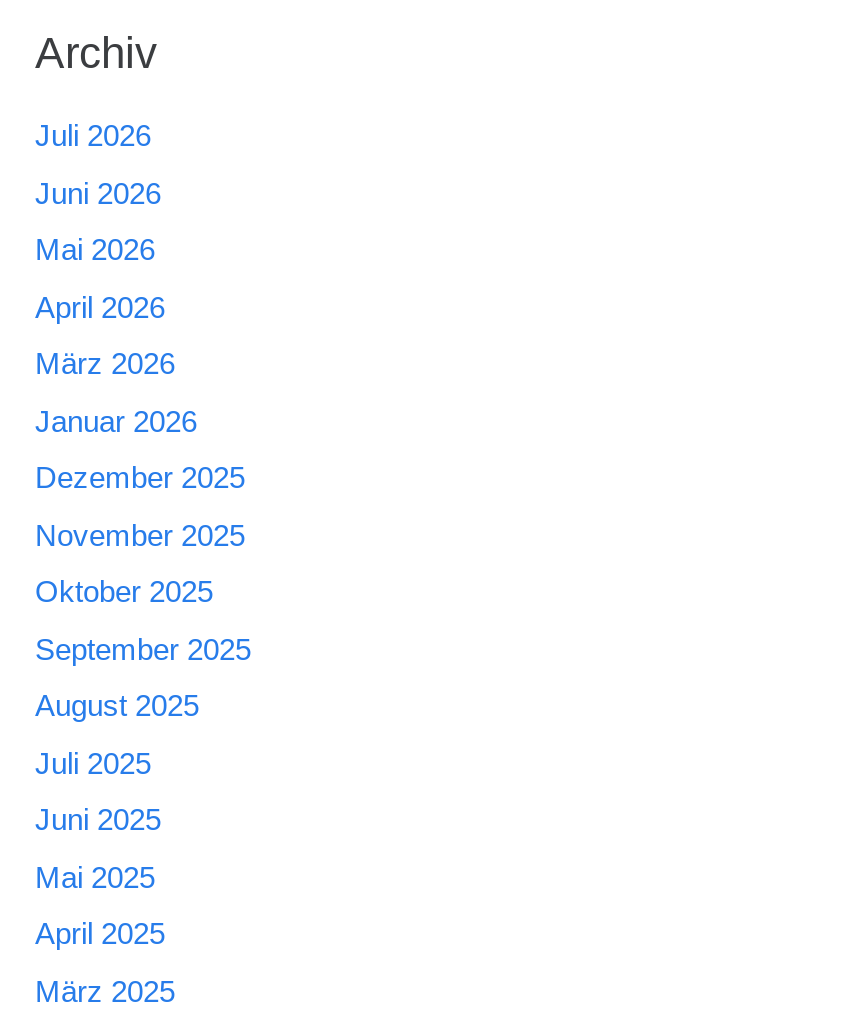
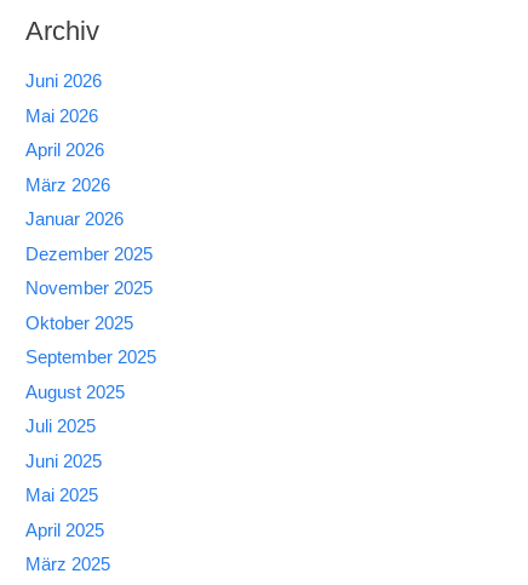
- Juli 2026
